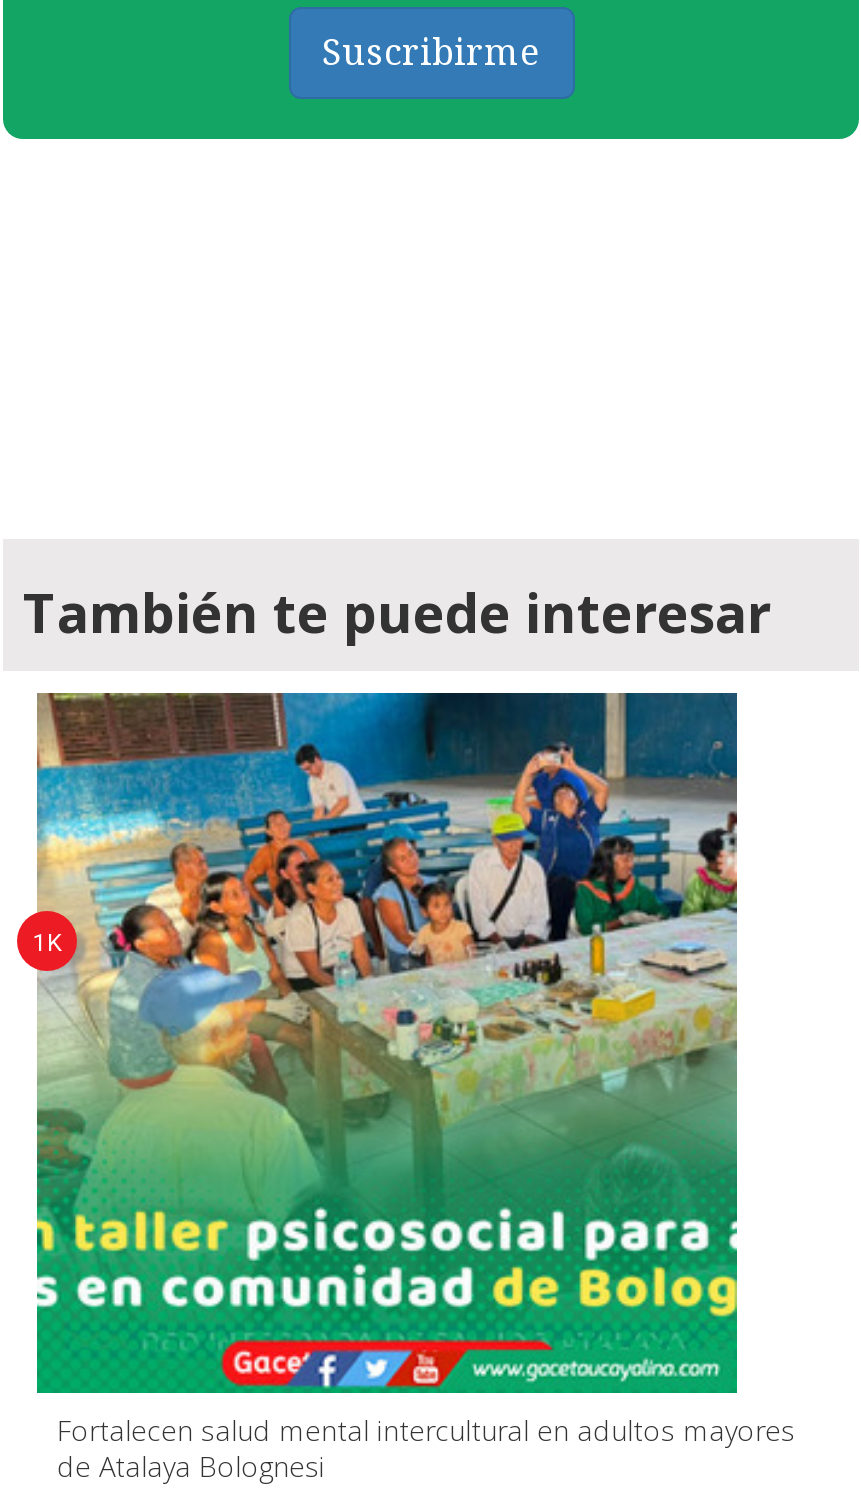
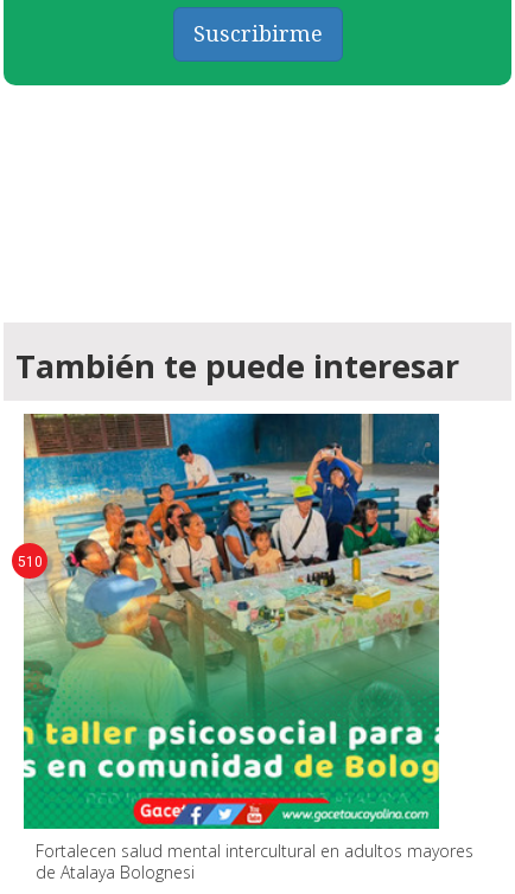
- 1K
+ 510
